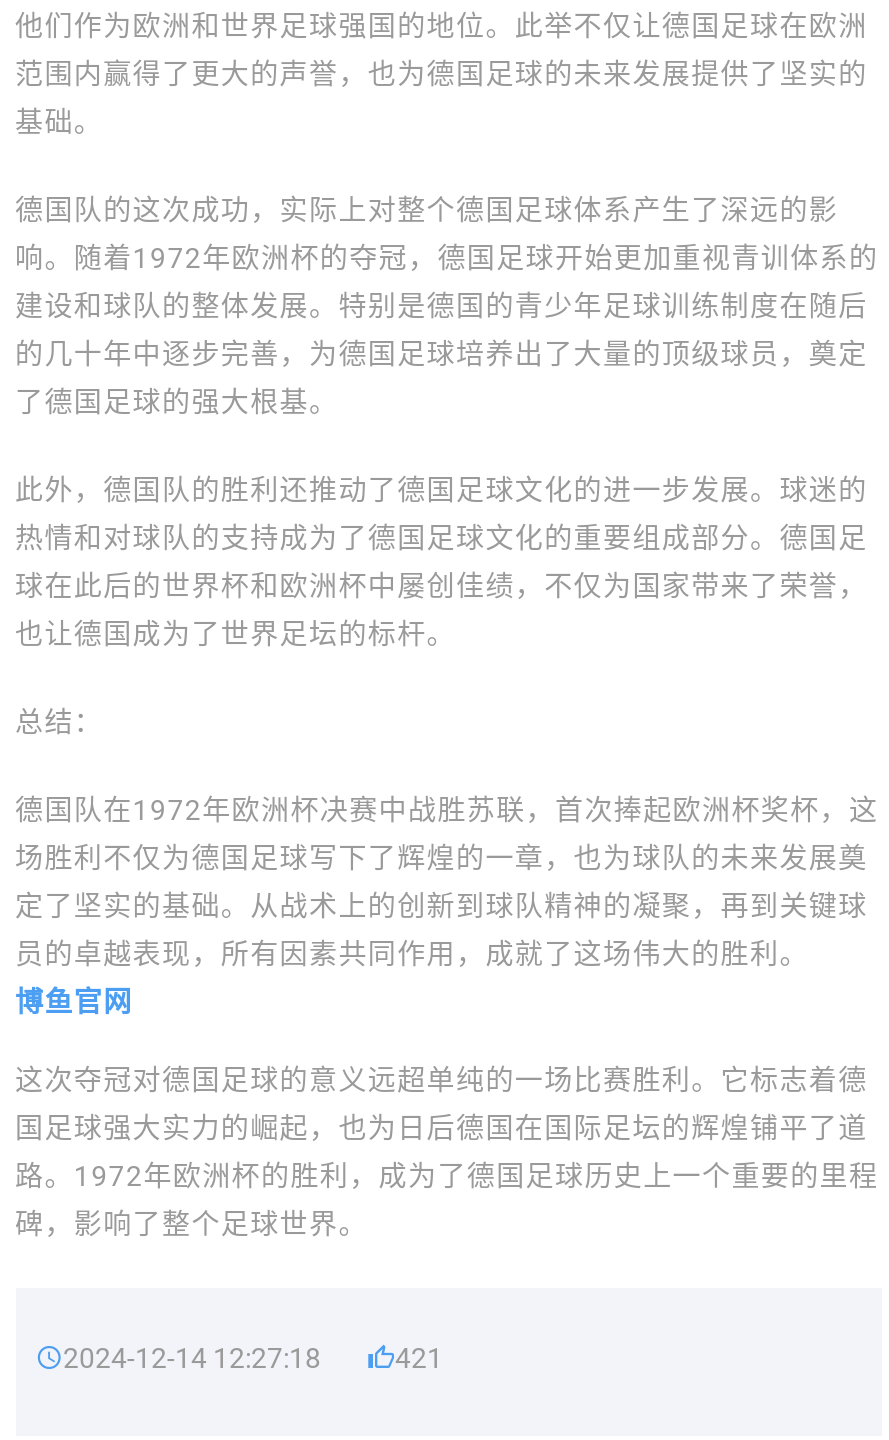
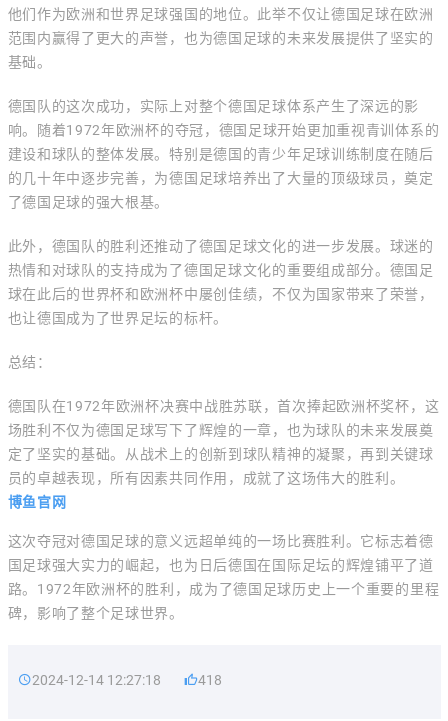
- 421
+ 418
